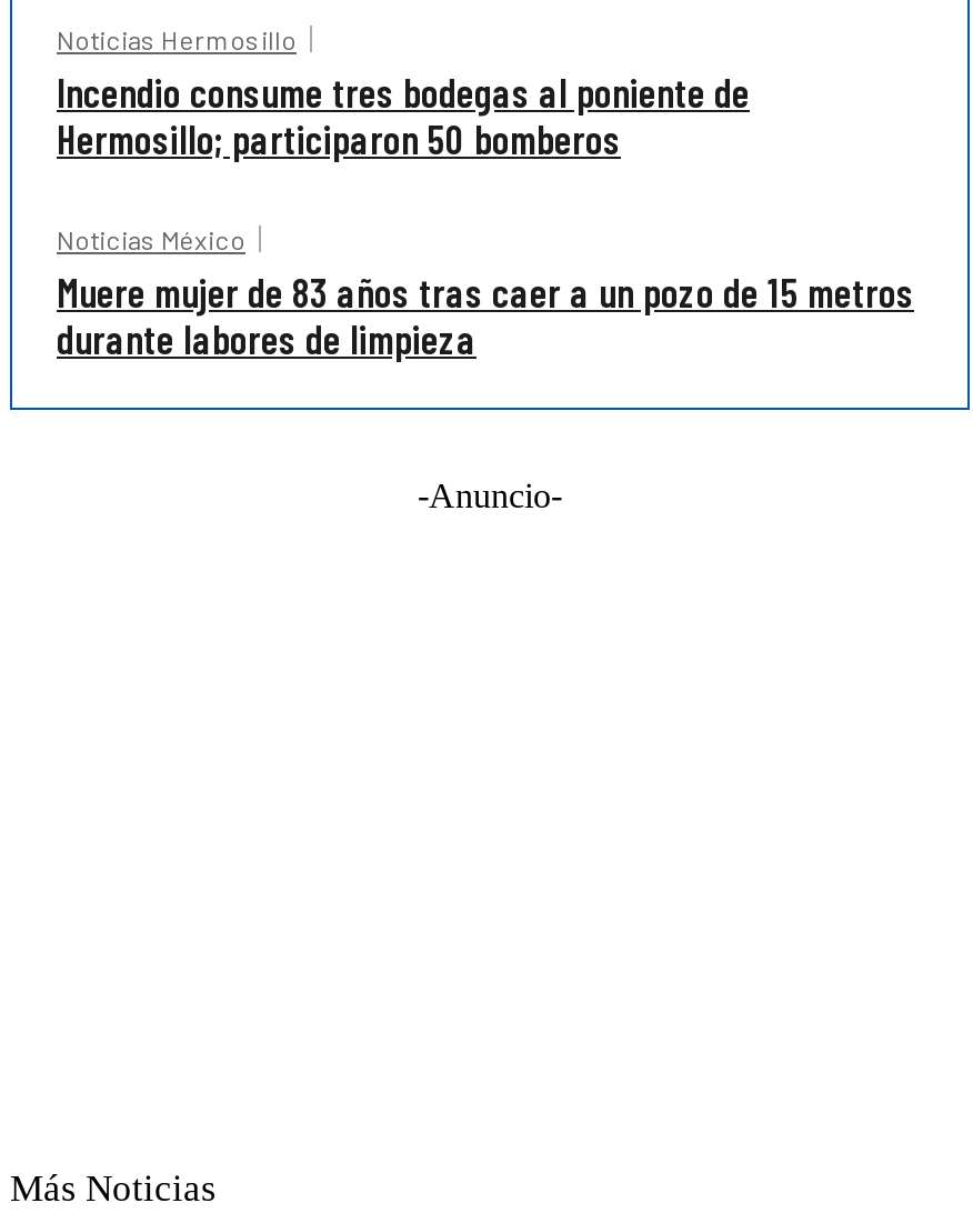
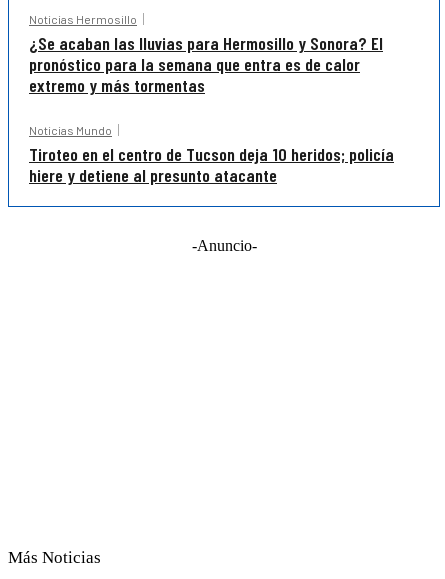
- Incendio consume tres bodegas al poniente de
- Hermosillo; participaron 50 bomberos
+ ¿Se acaban las lluvias para Hermosillo y Sonora? El
+ pronóstico para la semana que entra es de calor
+ extremo y más tormentas

- Noticias México
- Muere mujer de 83 años tras caer a un pozo de 15 metros
- durante labores de limpieza
+ Noticias Mundo
+ Tiroteo en el centro de Tucson deja 10 heridos; policía
+ hiere y detiene al presunto atacante
